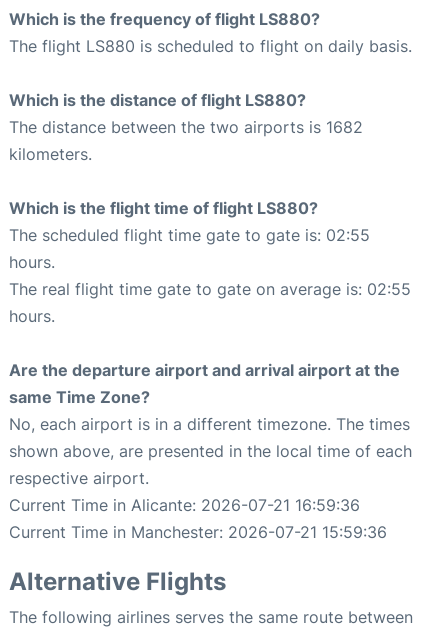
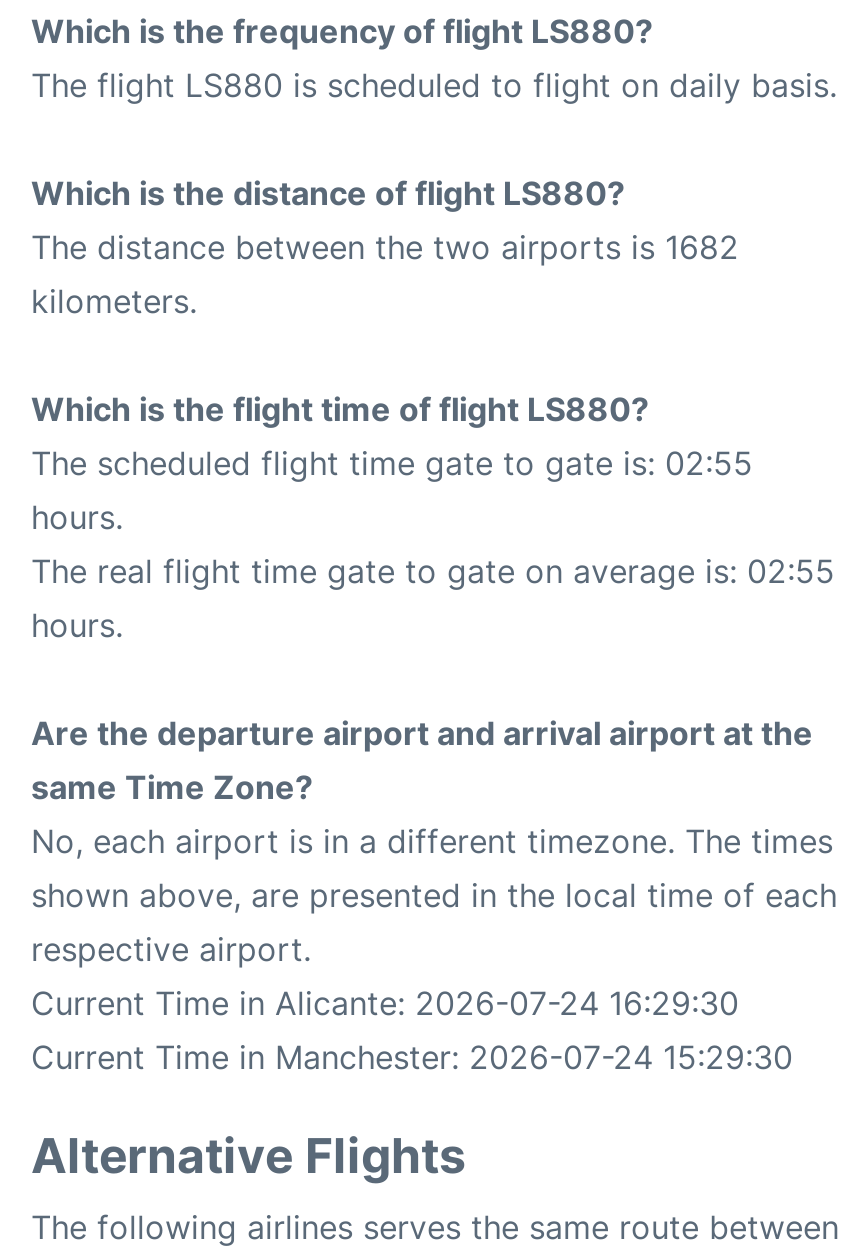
- Current Time in Alicante: 2026-07-21 16:59:36
+ Current Time in Alicante: 2026-07-24 16:29:30

- Current Time in Manchester: 2026-07-21 15:59:36
+ Current Time in Manchester: 2026-07-24 15:29:30
